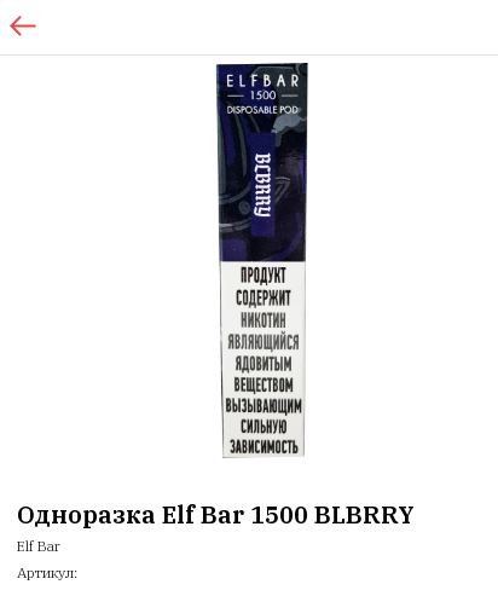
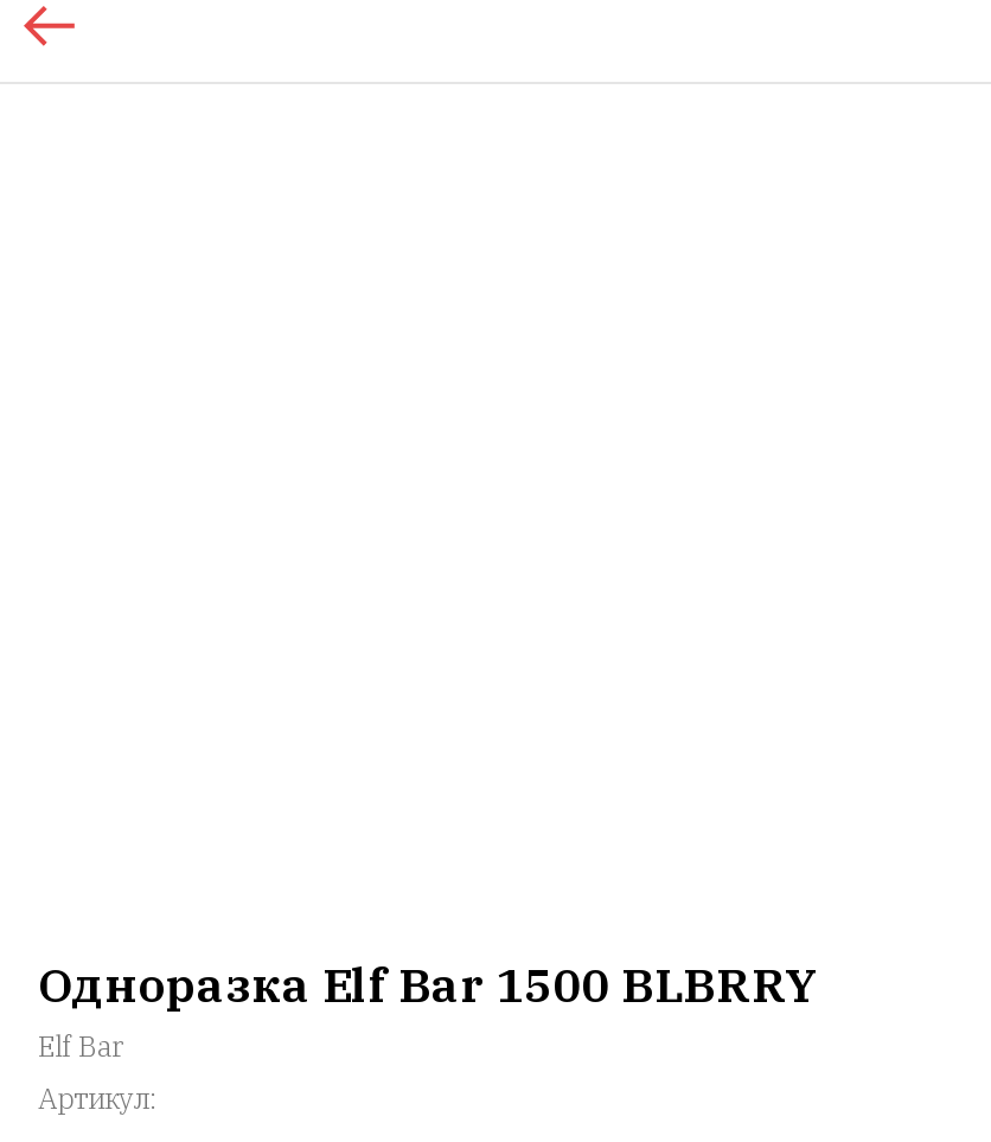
- [image]
